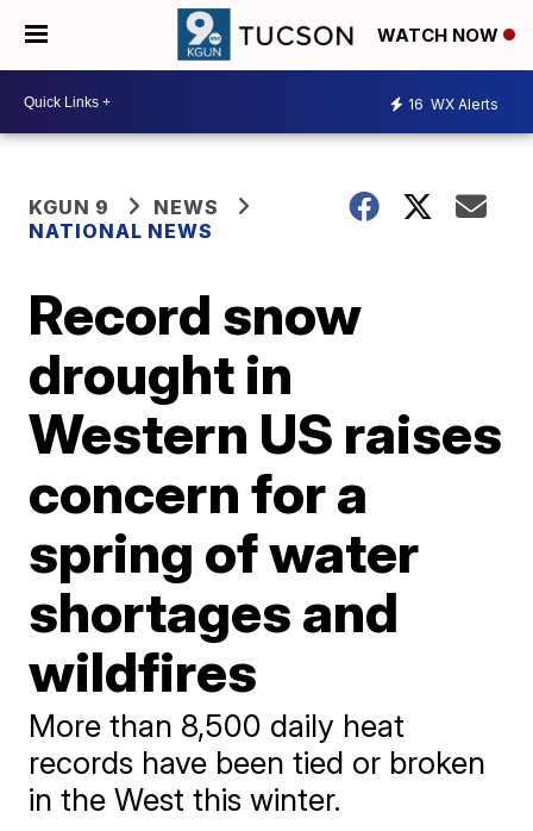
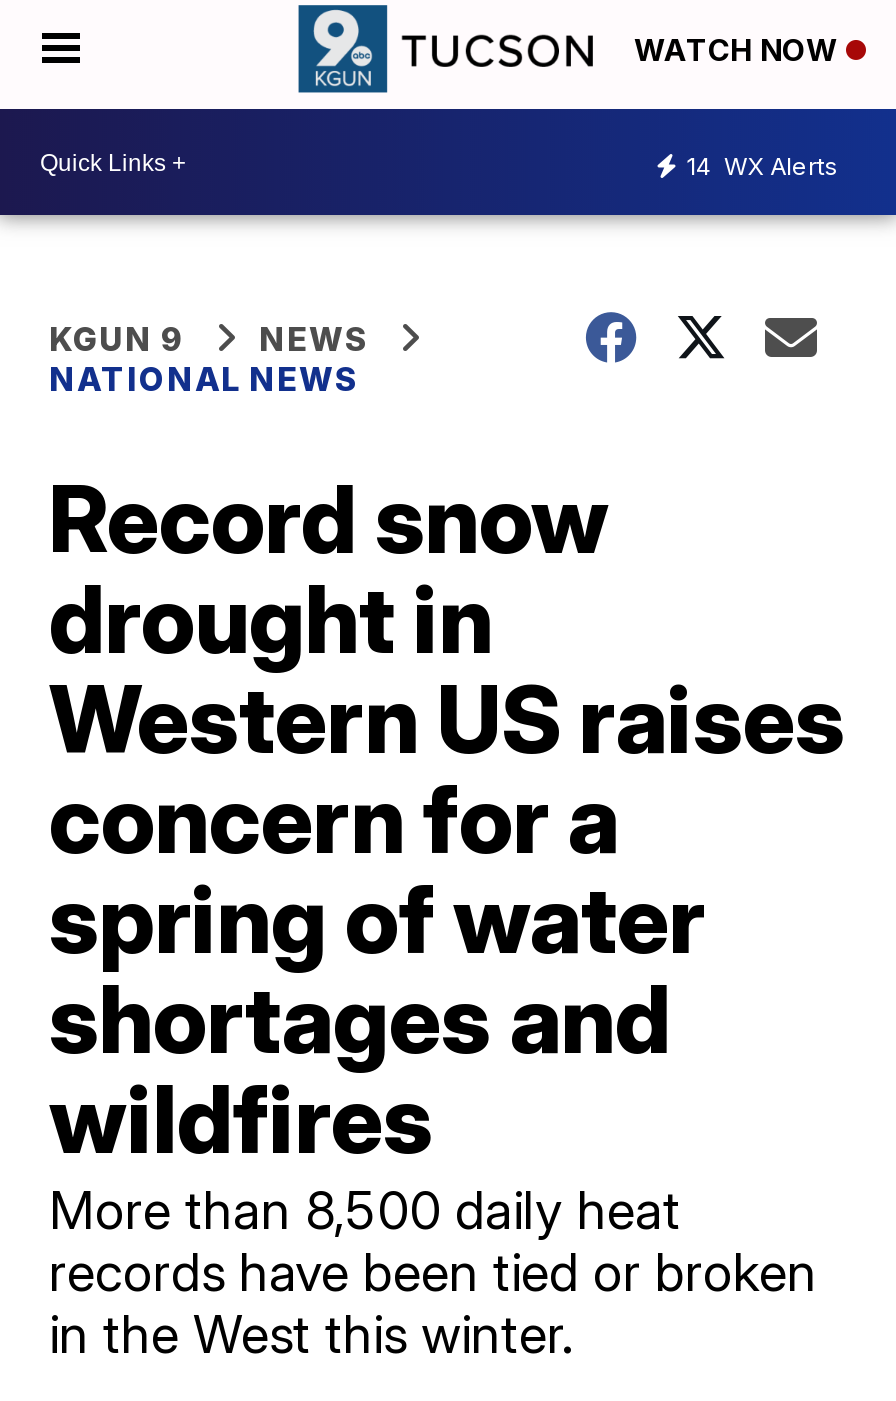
- 16 WX Alerts
+ 14 WX Alerts
